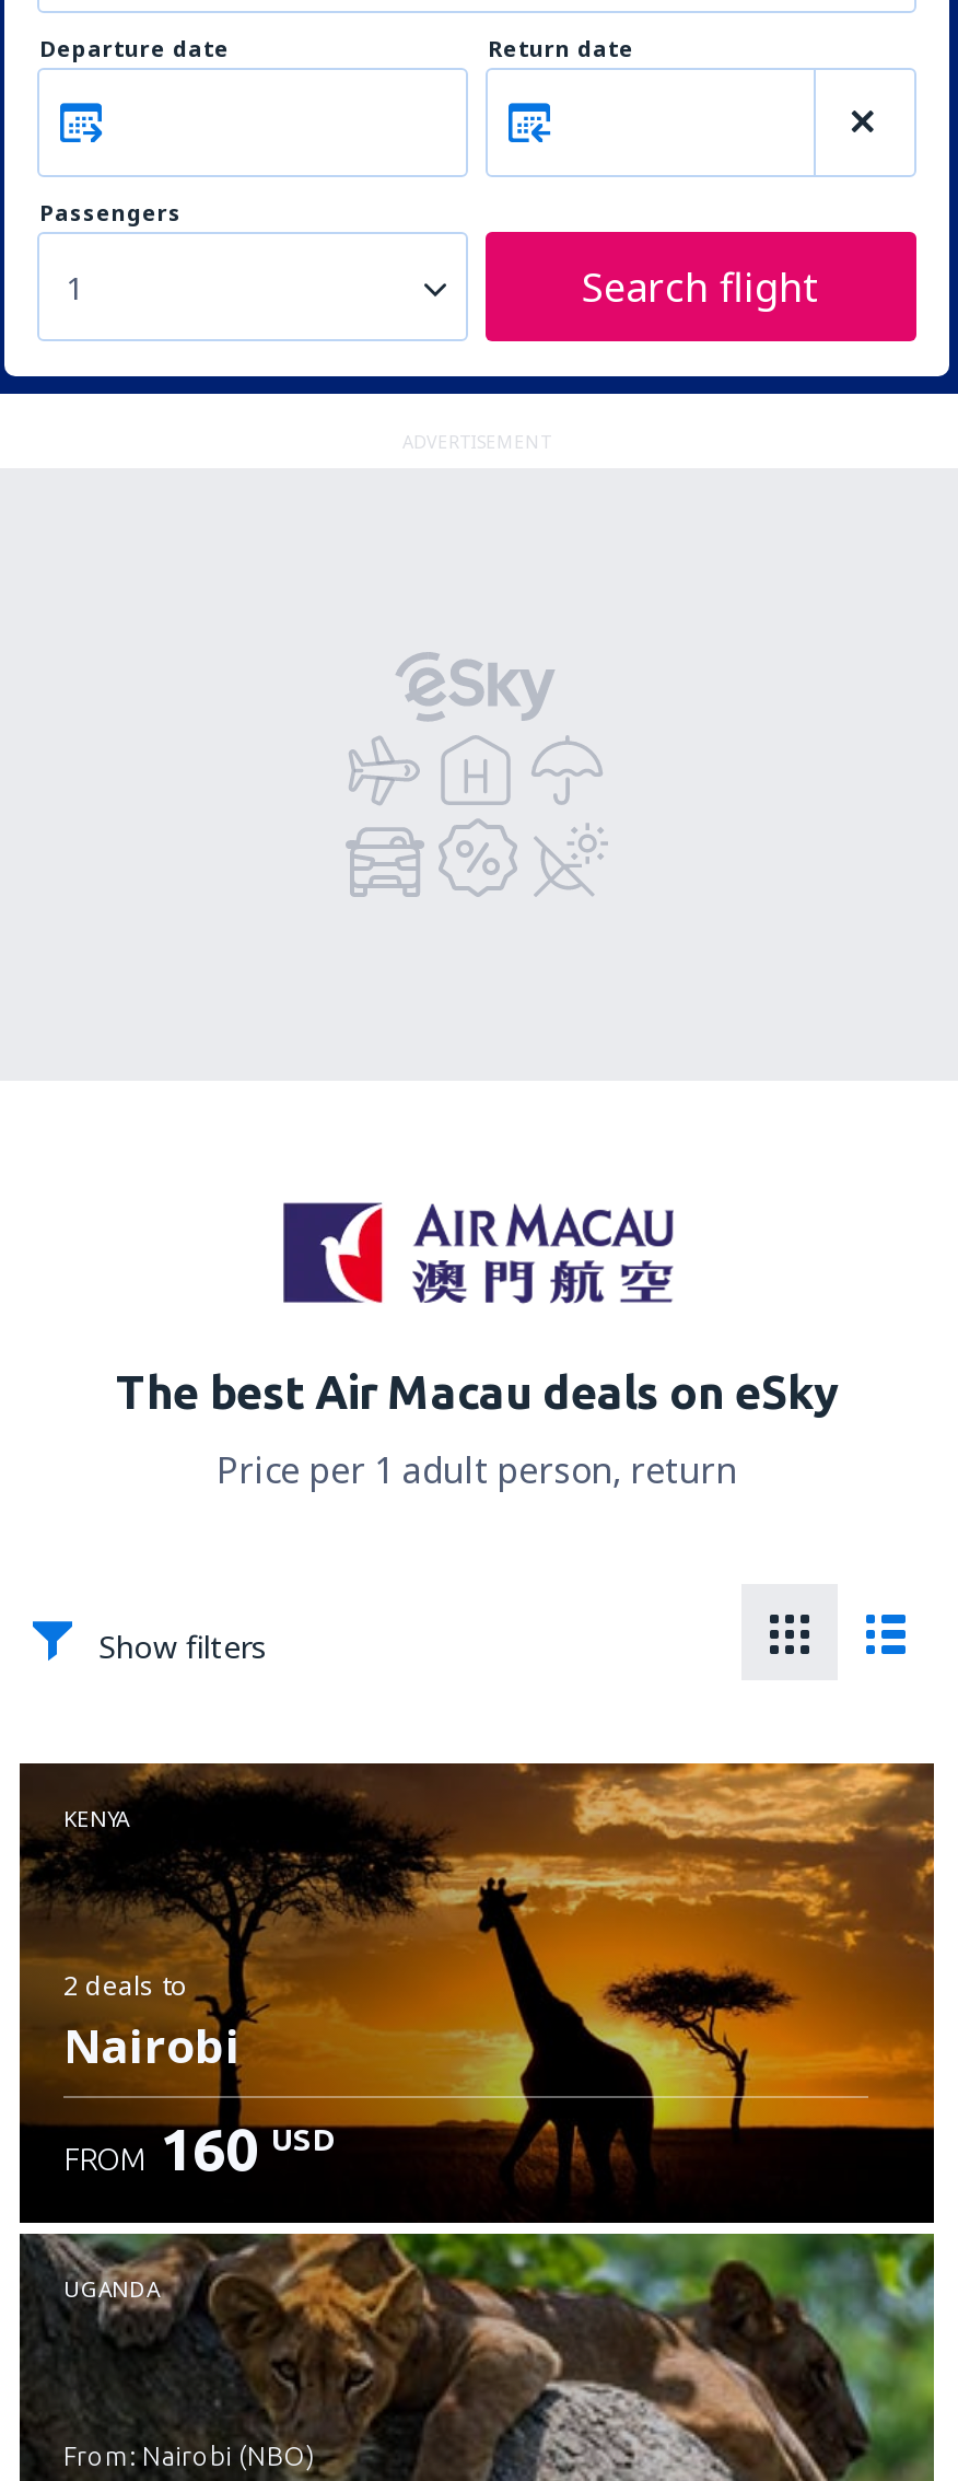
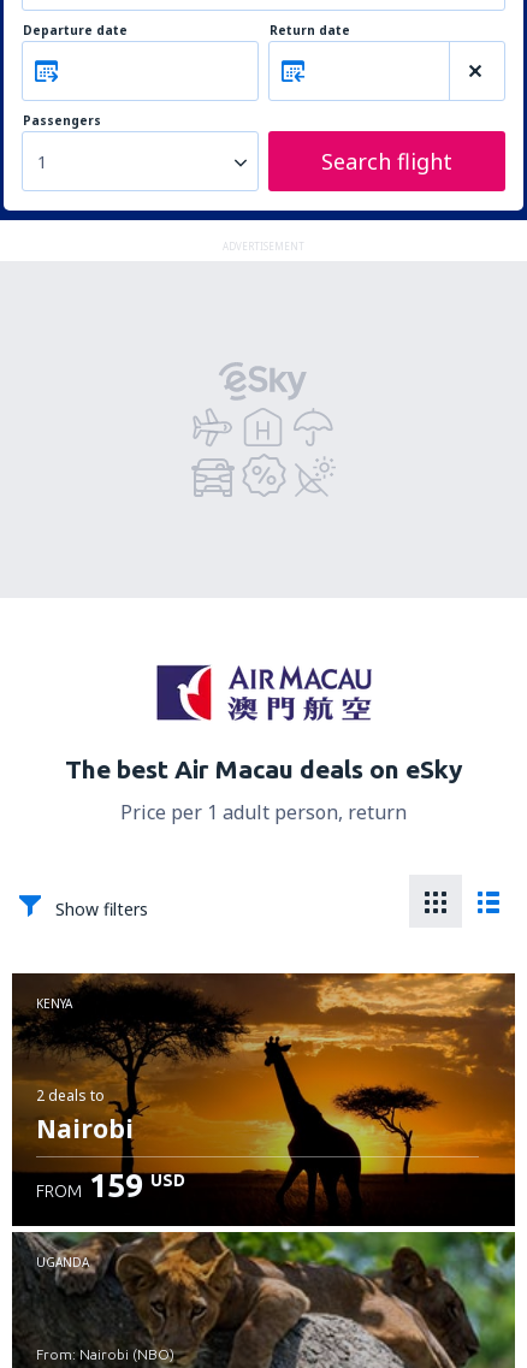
- FROM 160 USD
+ FROM 159 USD
